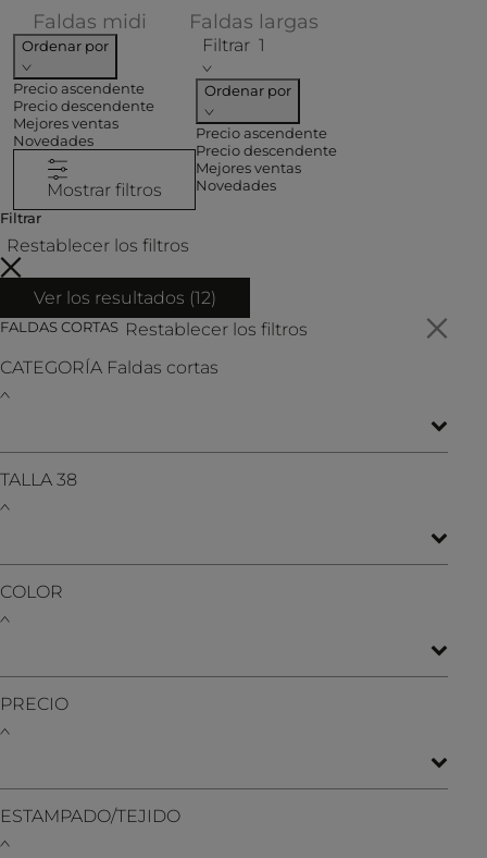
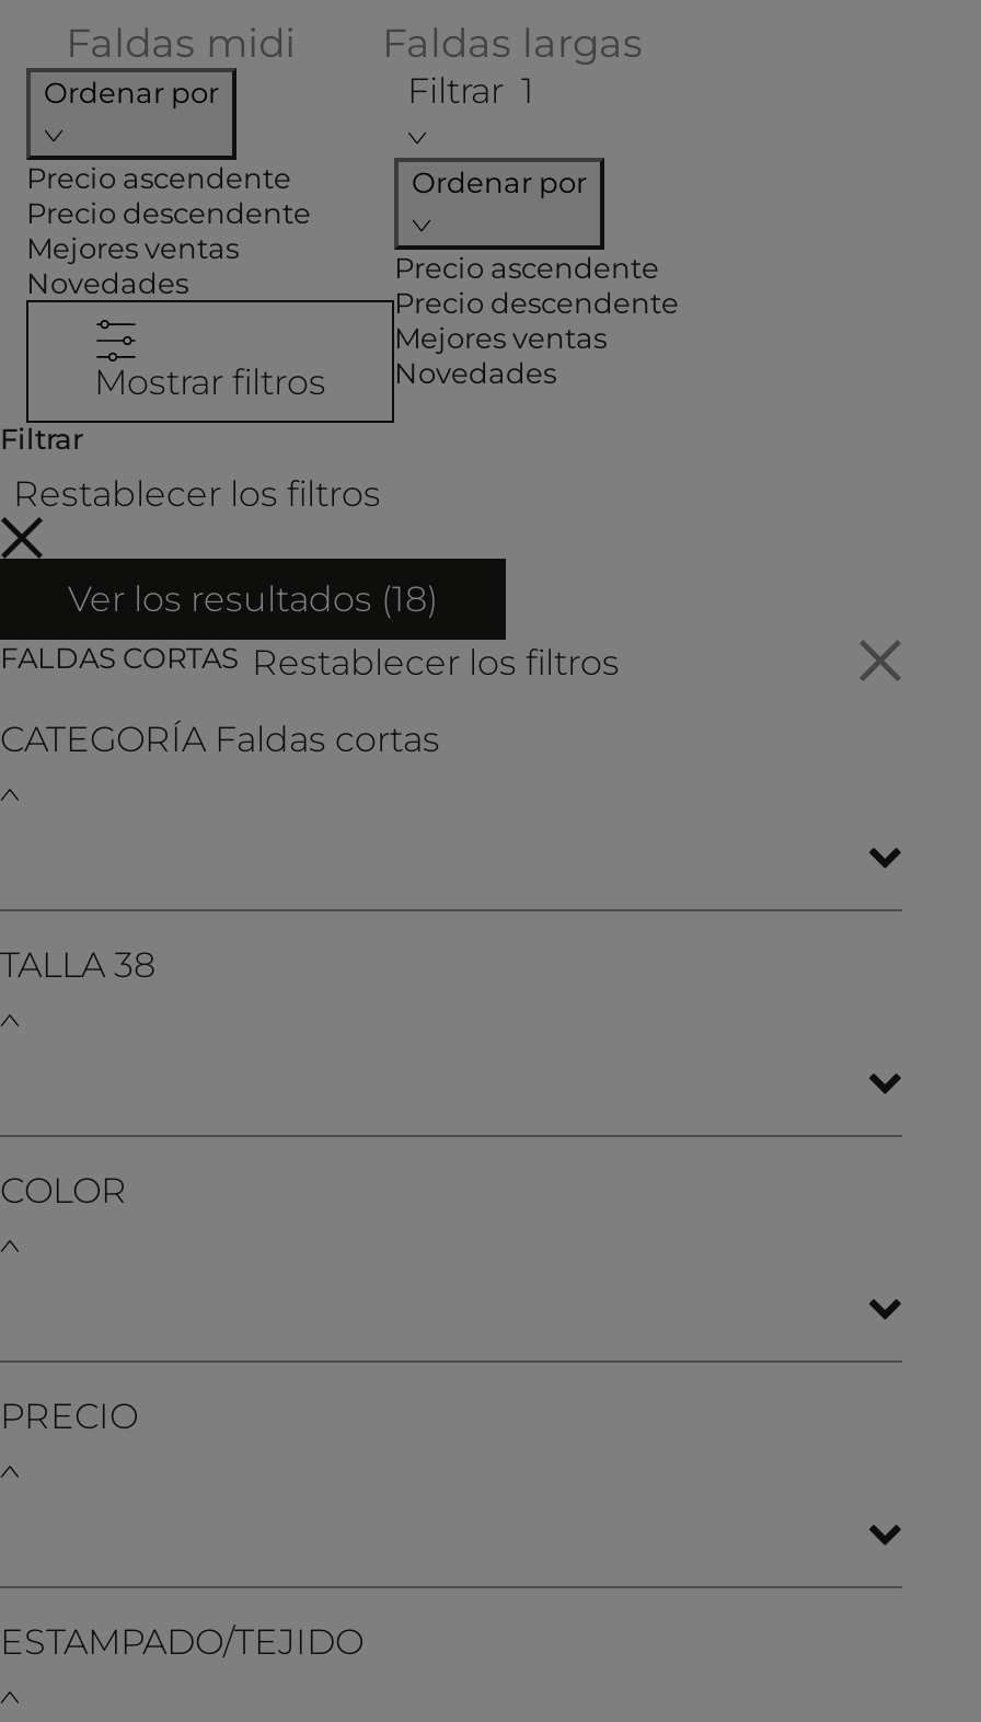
- Ver los resultados (12)
+ Ver los resultados (18)
